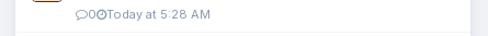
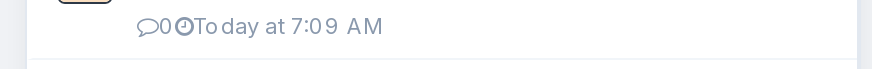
- 0 Today at 5:28 AM
+ 0 Today at 7:09 AM
